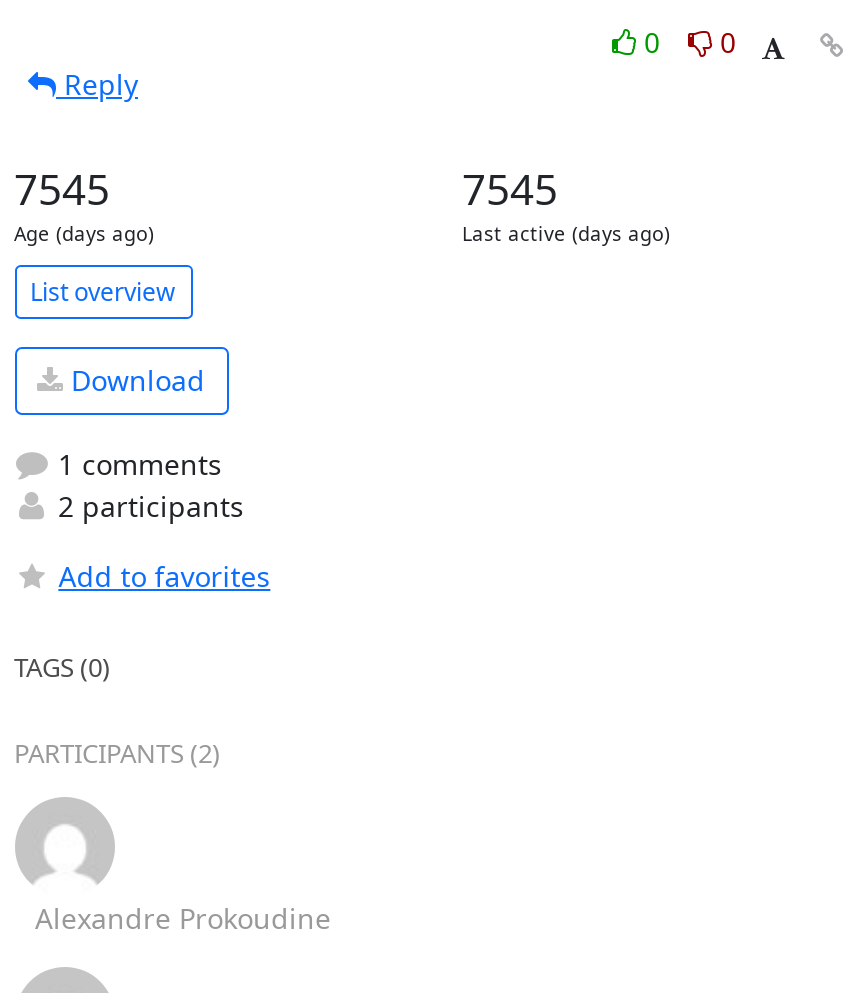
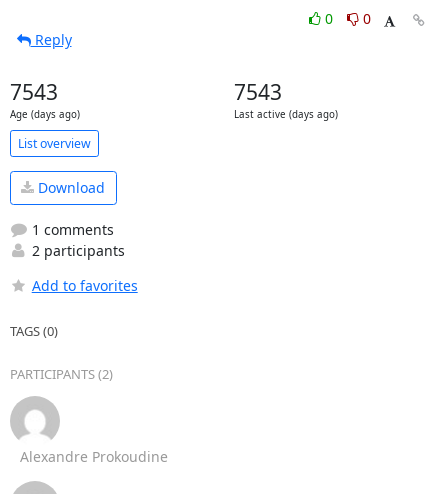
- 7545
+ 7543

- 7545
+ 7543
